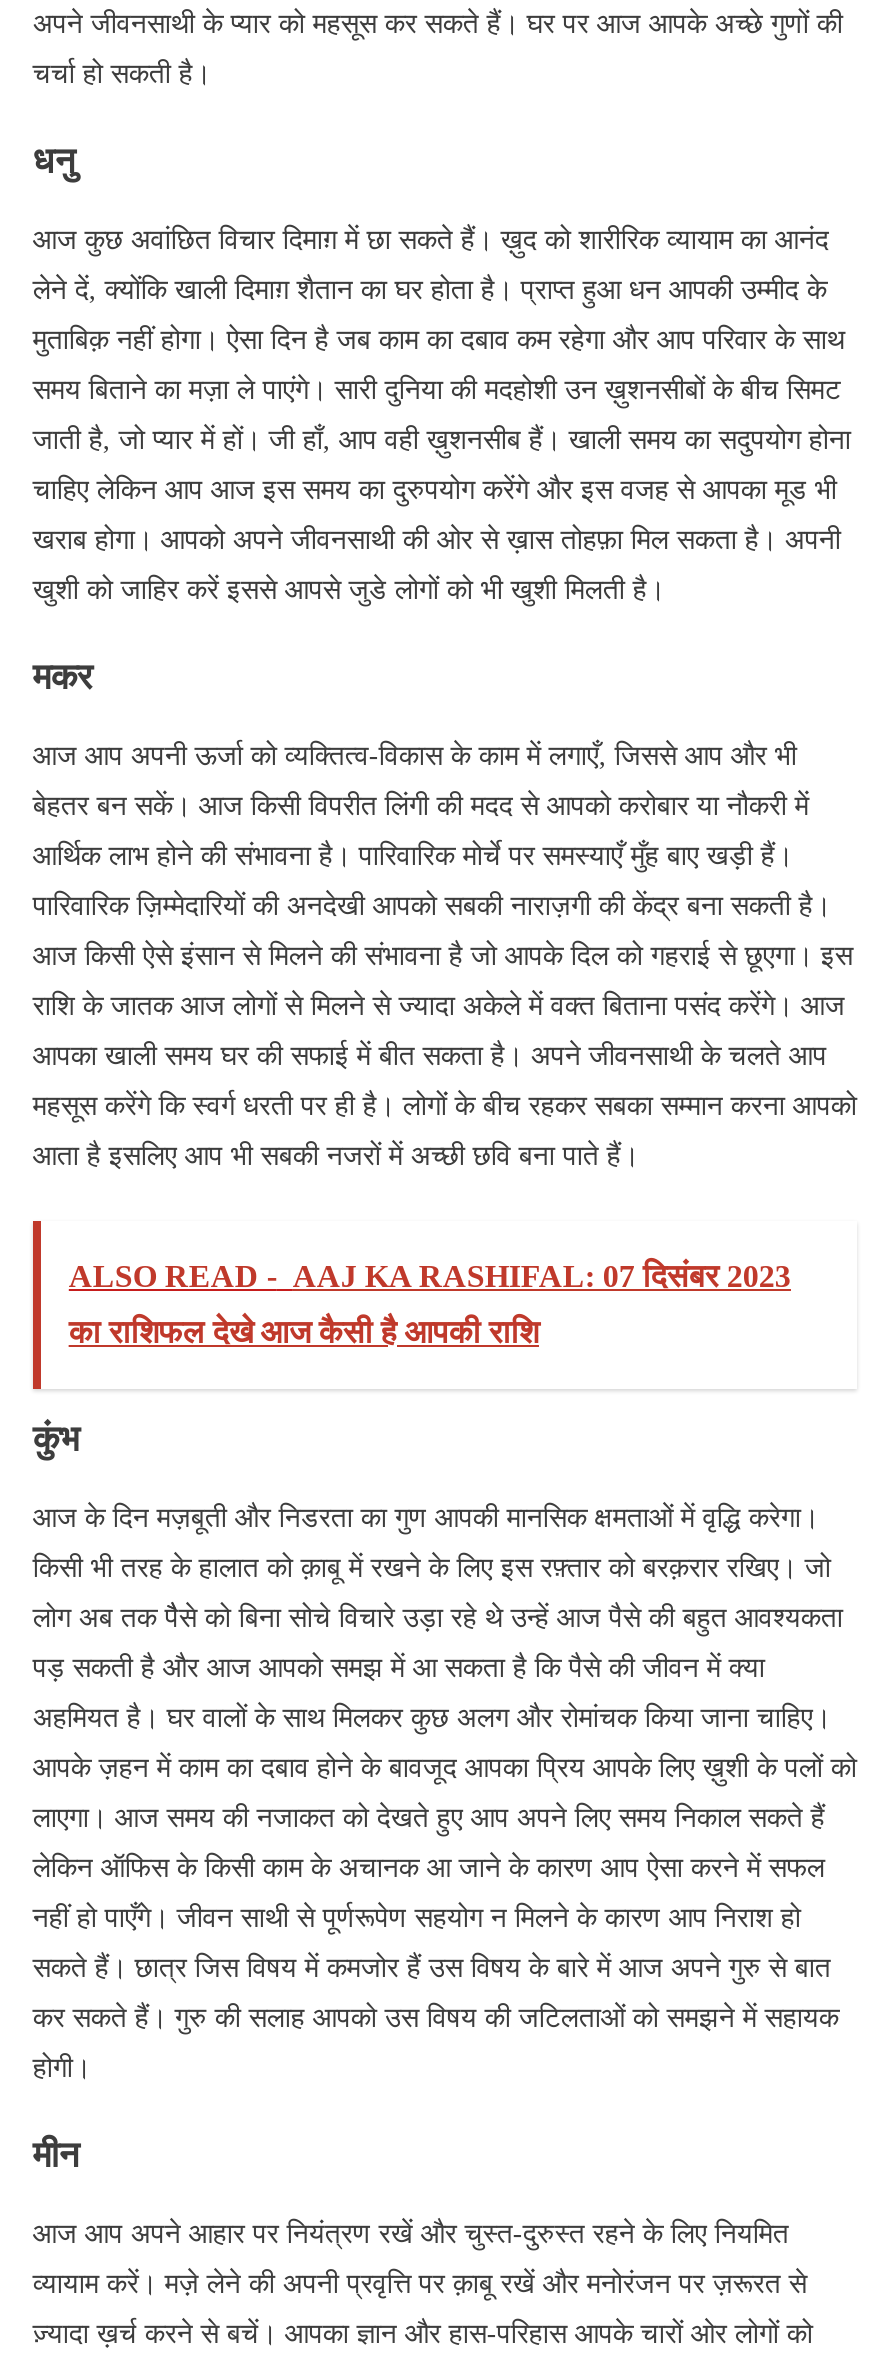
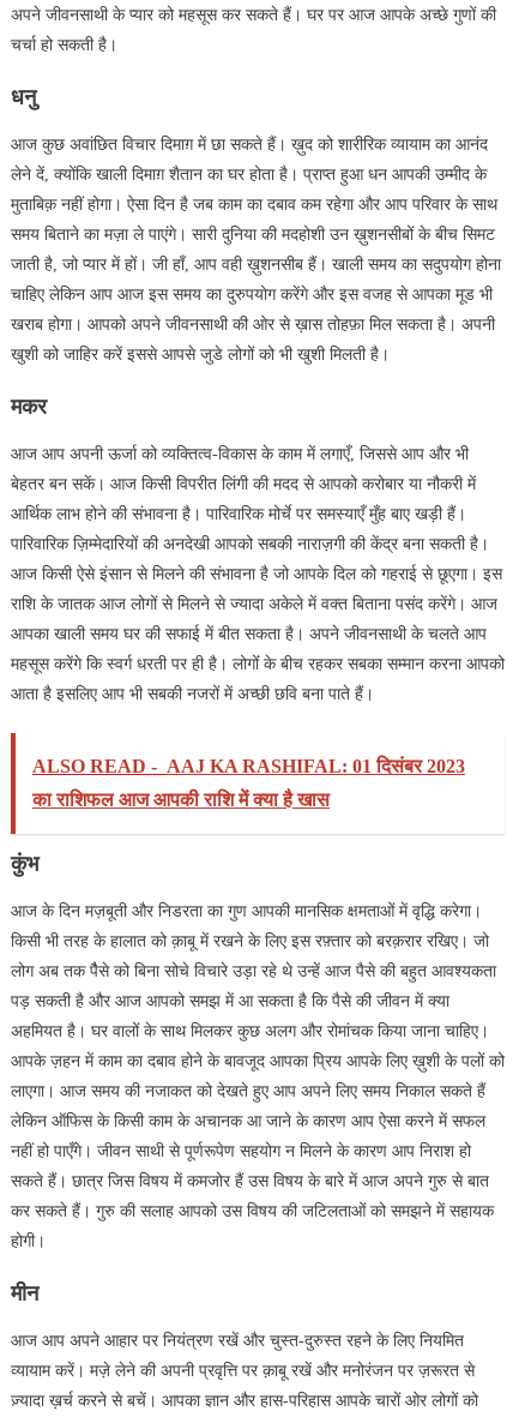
- ALSO READ - AAJ KA RASHIFAL: 07 दिसंबर 2023
+ ALSO READ - AAJ KA RASHIFAL: 01 दिसंबर 2023

- का राशिफल देखे आज कैसी है आपकी राशि
+ का राशिफल आज आपकी राशि में क्या है खास
